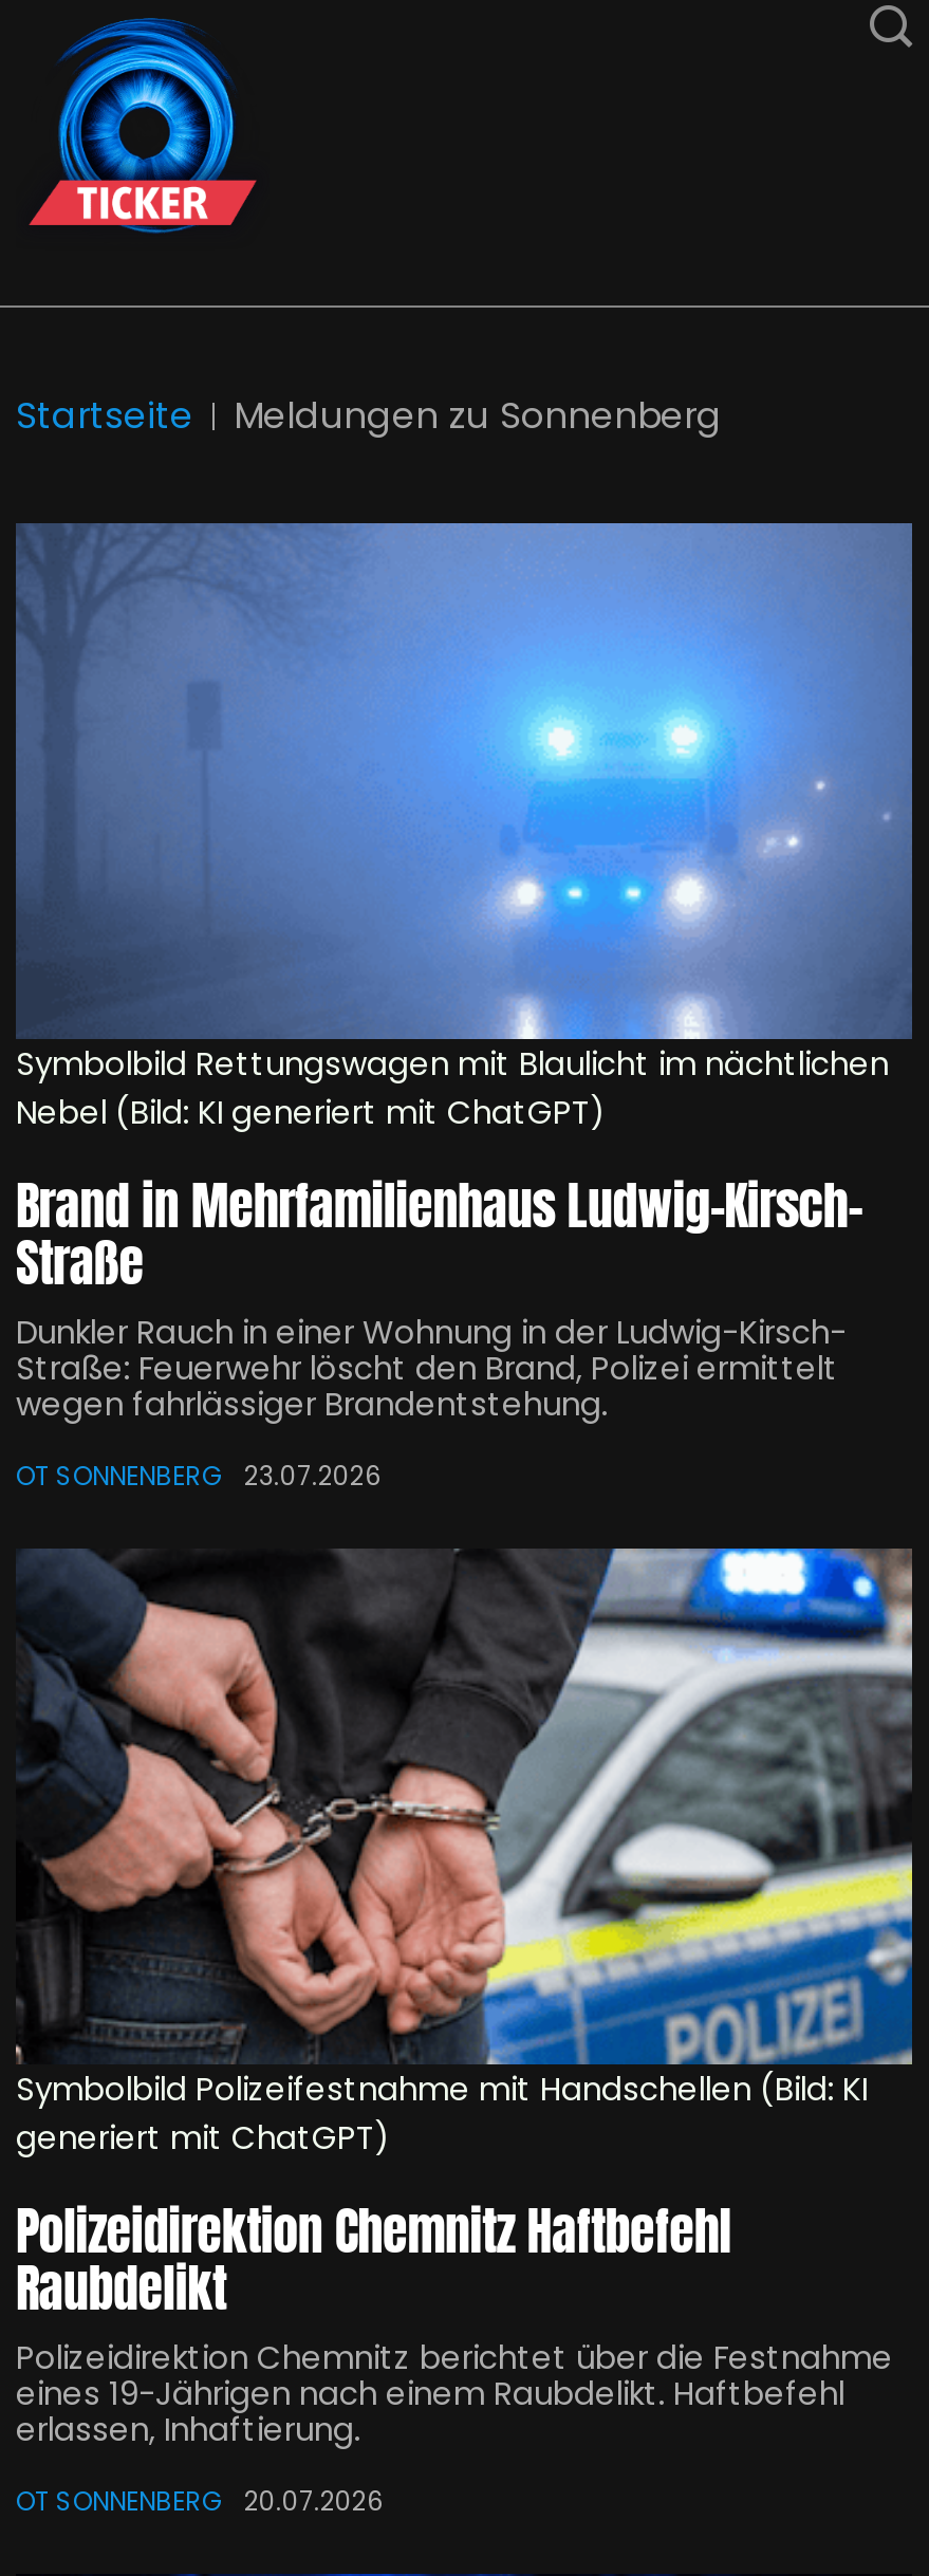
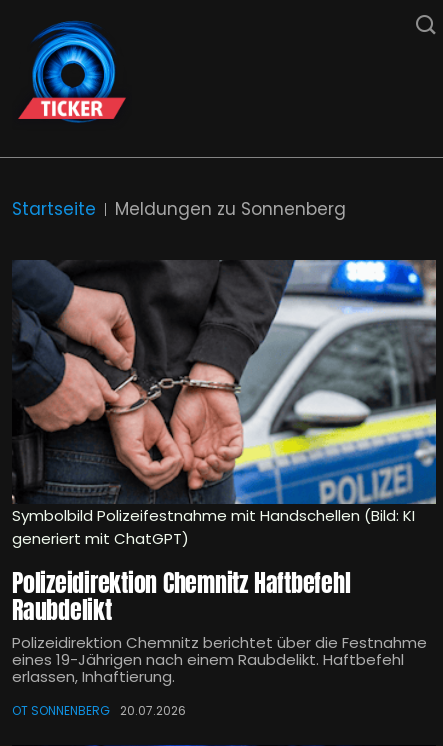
- [image]
- Symbolbild Rettungswagen mit Blaulicht im nächtlichen
- Nebel (Bild: KI generiert mit ChatGPT)
- Brand in Mehrfamilienhaus Ludwig-Kirsch-
- Straße
- Dunkler Rauch in einer Wohnung in der Ludwig-Kirsch-
- Straße: Feuerwehr löscht den Brand, Polizei ermittelt
- wegen fahrlässiger Brandentstehung.
- OT SONNENBERG 23.07.2026
